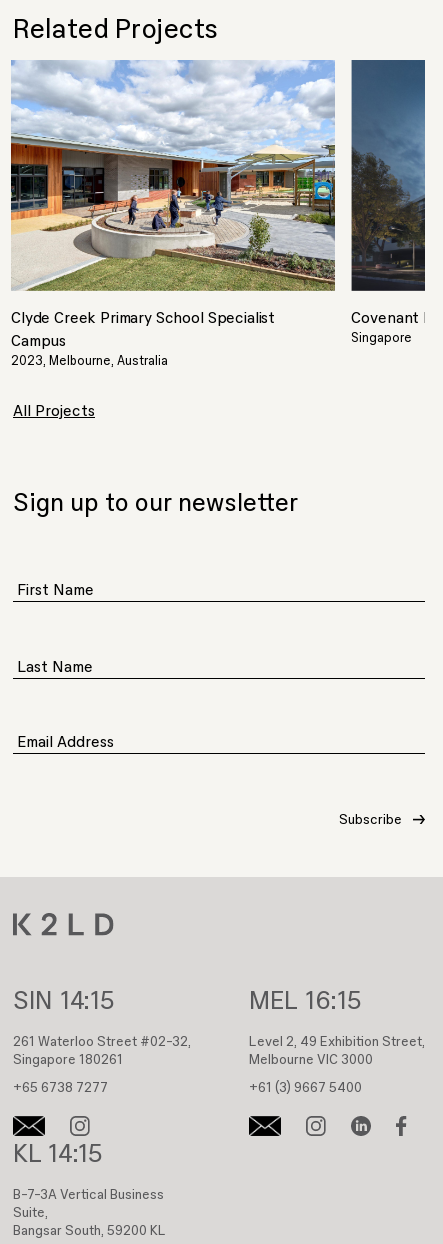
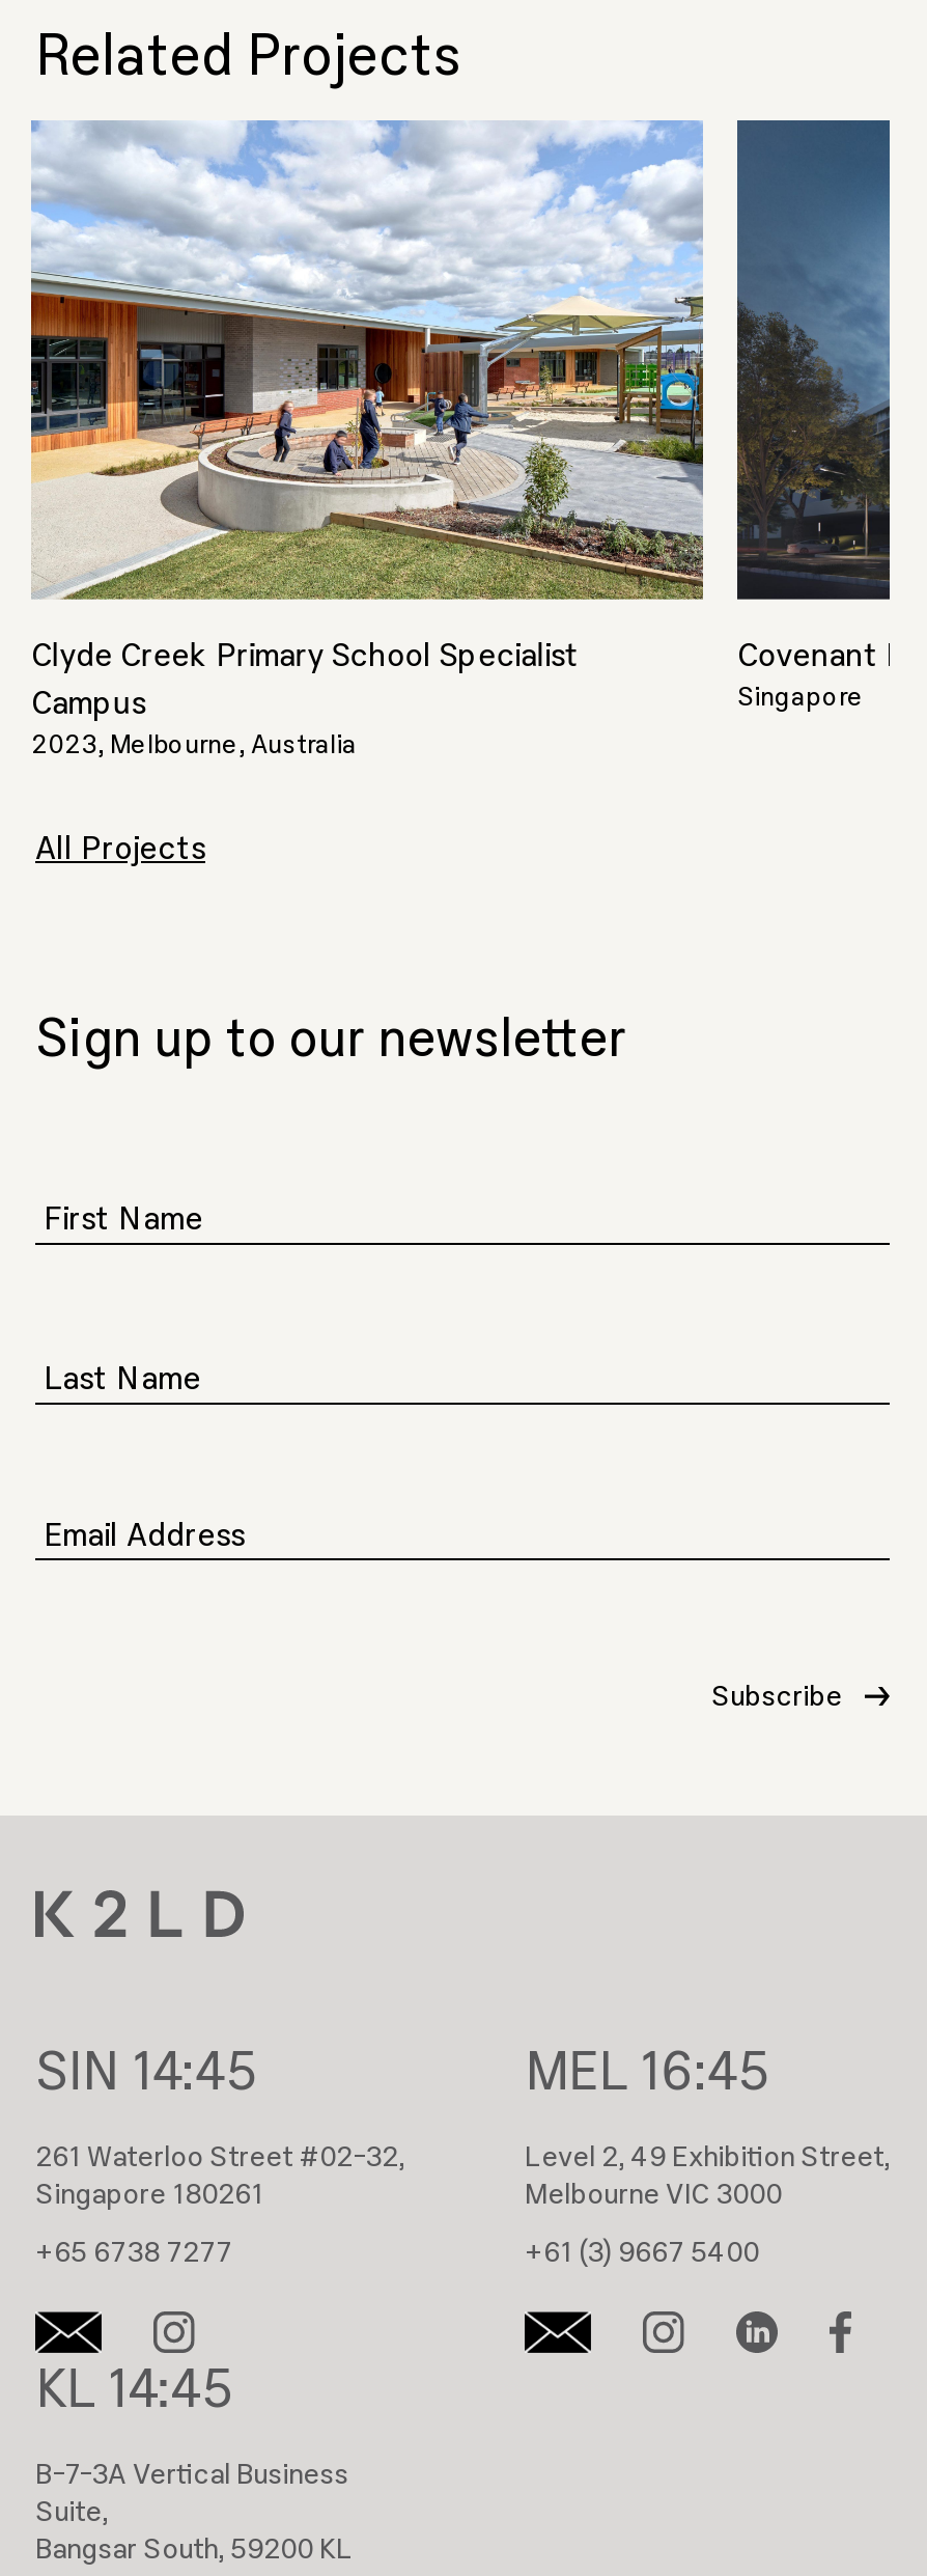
- SIN 14:15
+ SIN 14:45

- MEL 16:15
+ MEL 16:45

- KL 14:15
+ KL 14:45
